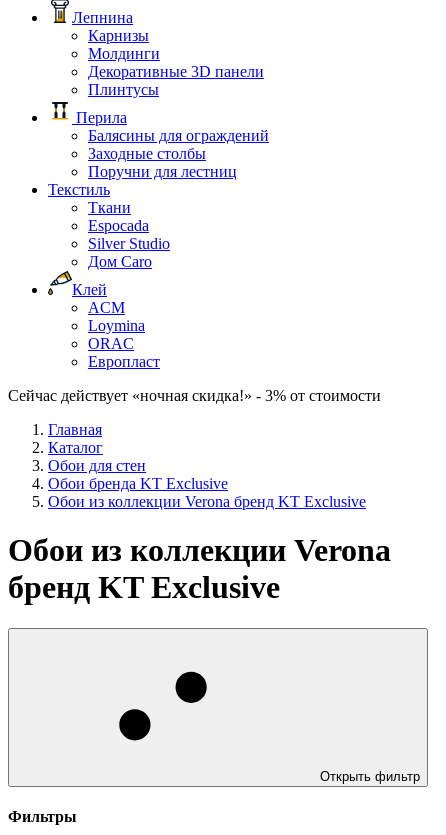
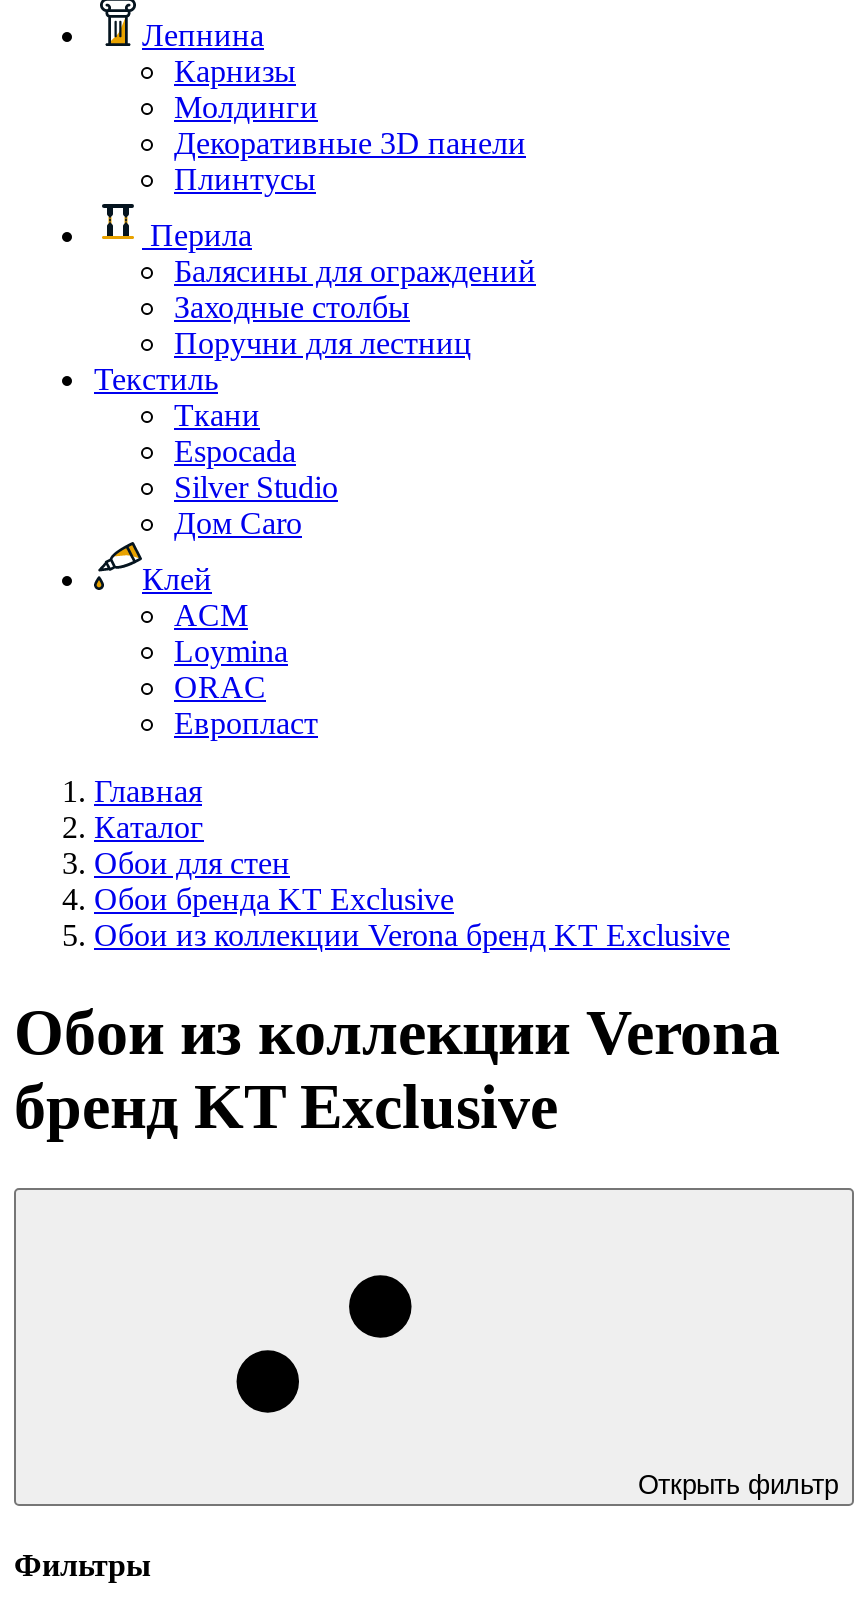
- Сейчас действует «ночная скидка!» - 3% от стоимости
